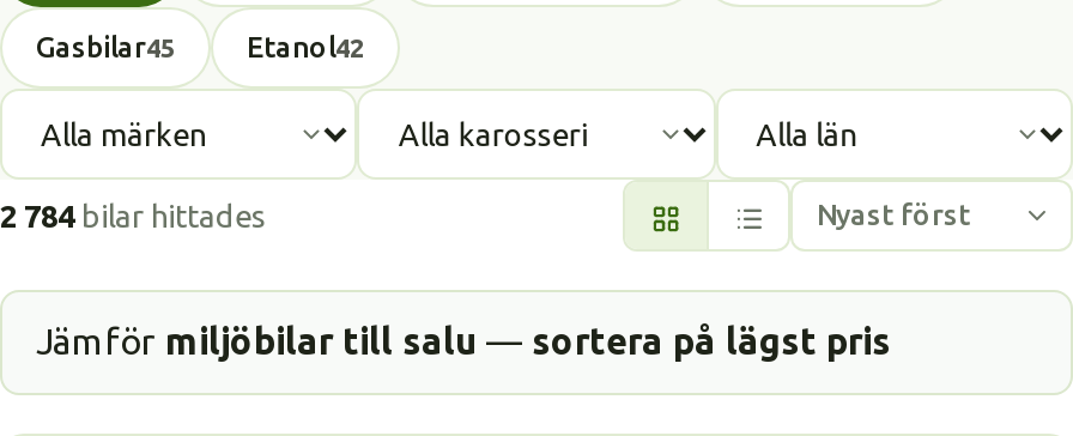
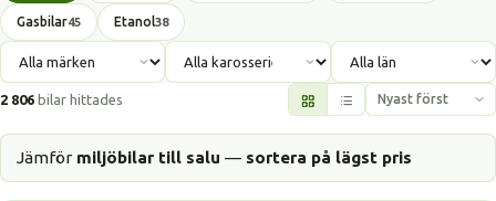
- Etanol 42
+ Etanol 38

- 2 784 bilar hittades
+ 2 806 bilar hittades
